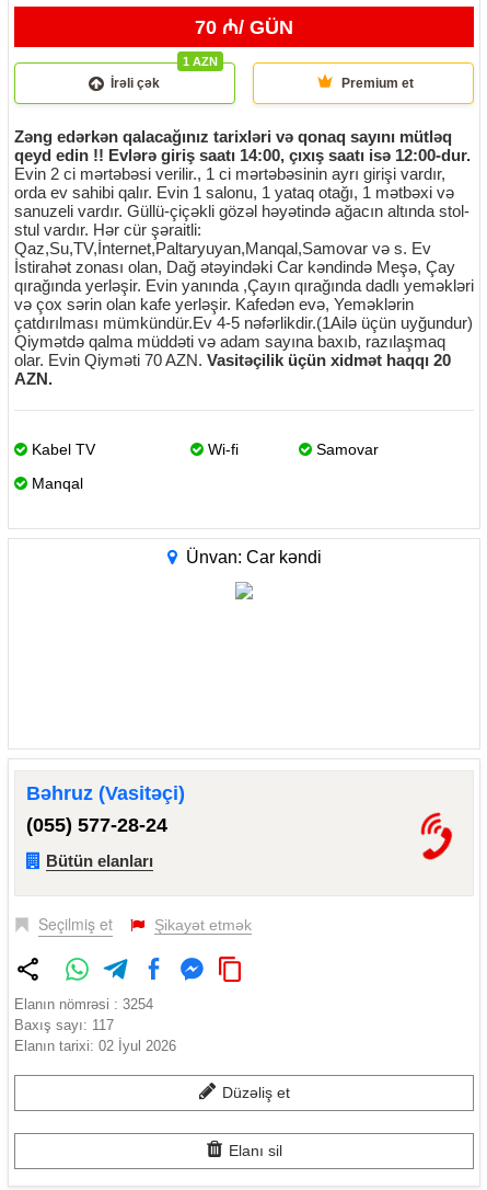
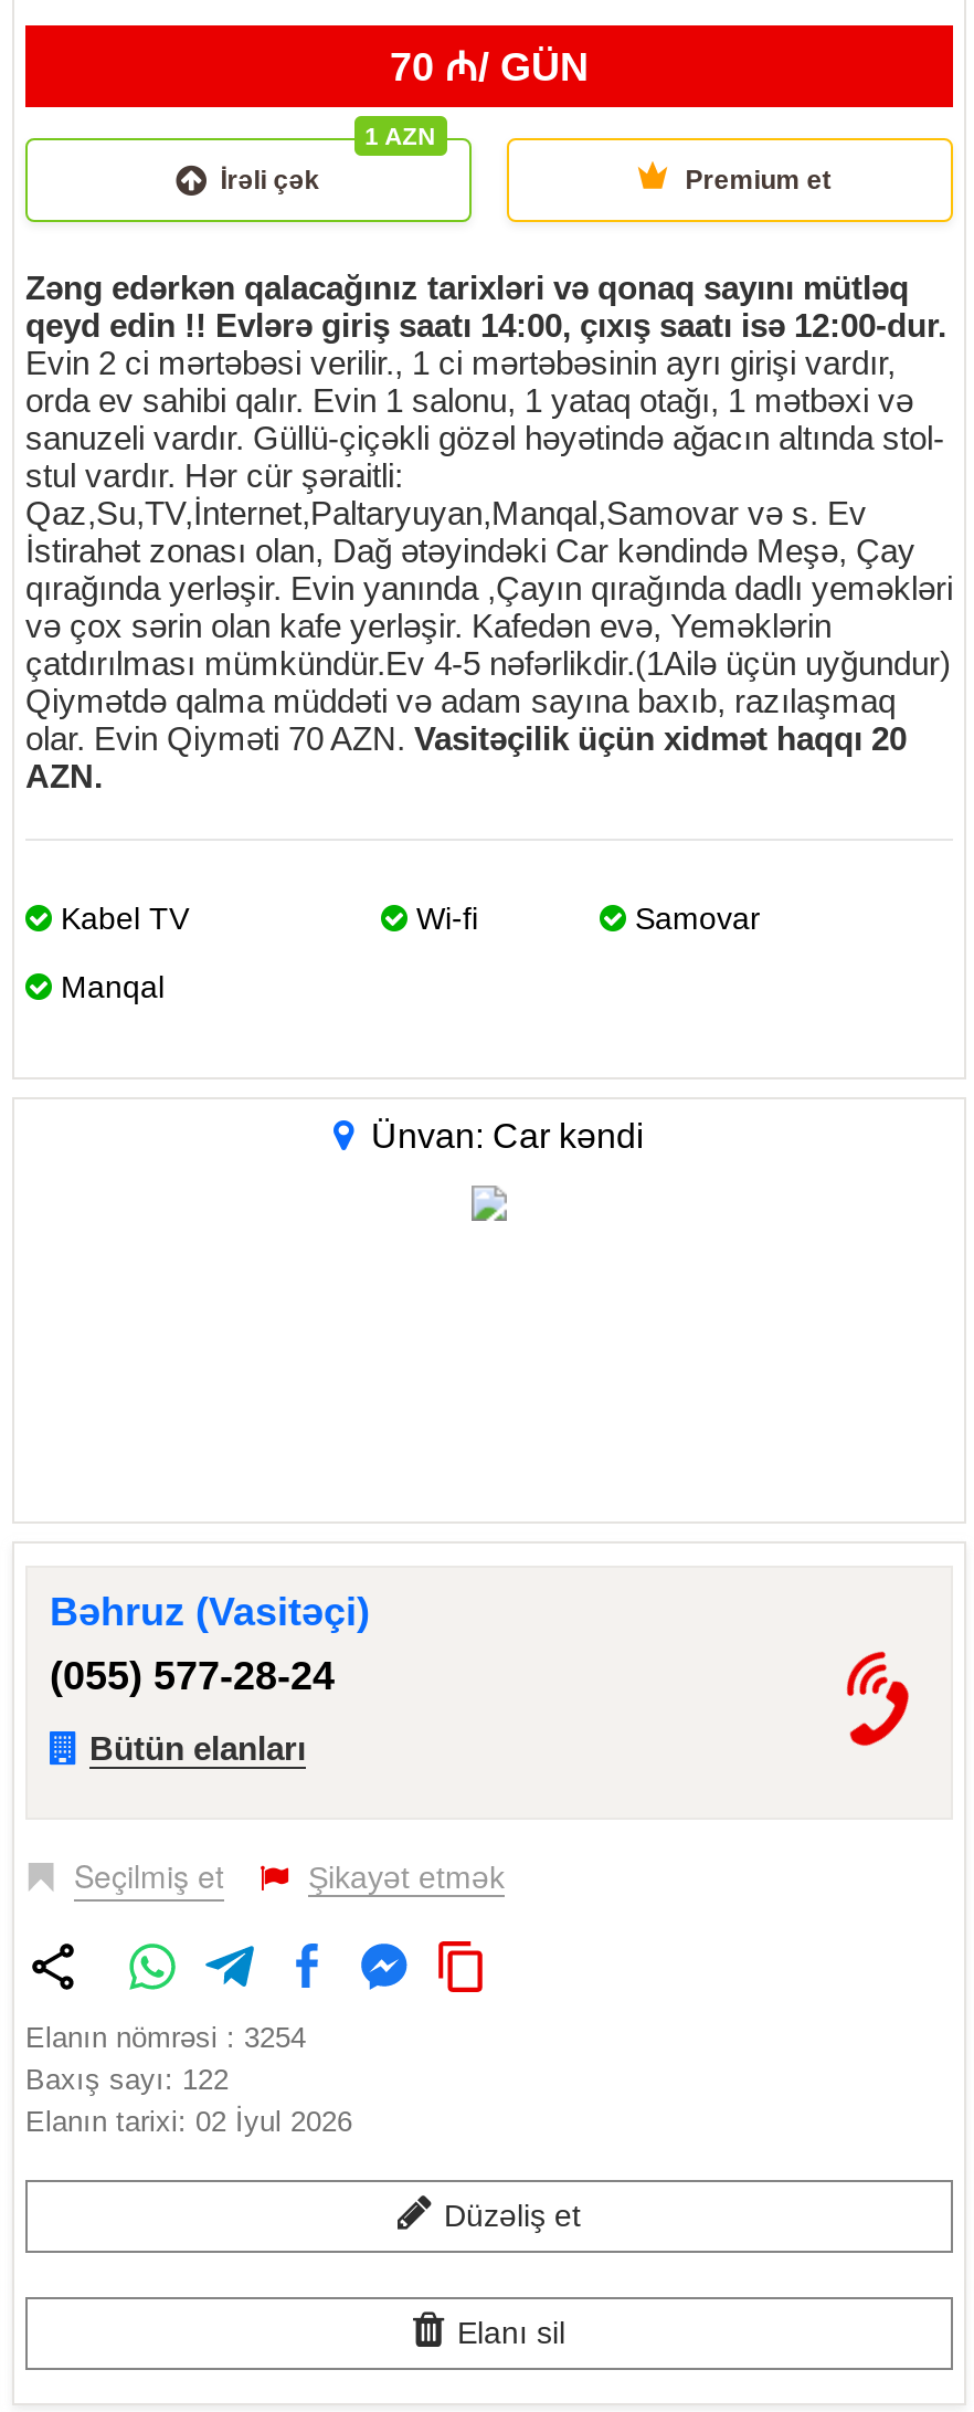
- Baxış sayı: 117
+ Baxış sayı: 122
